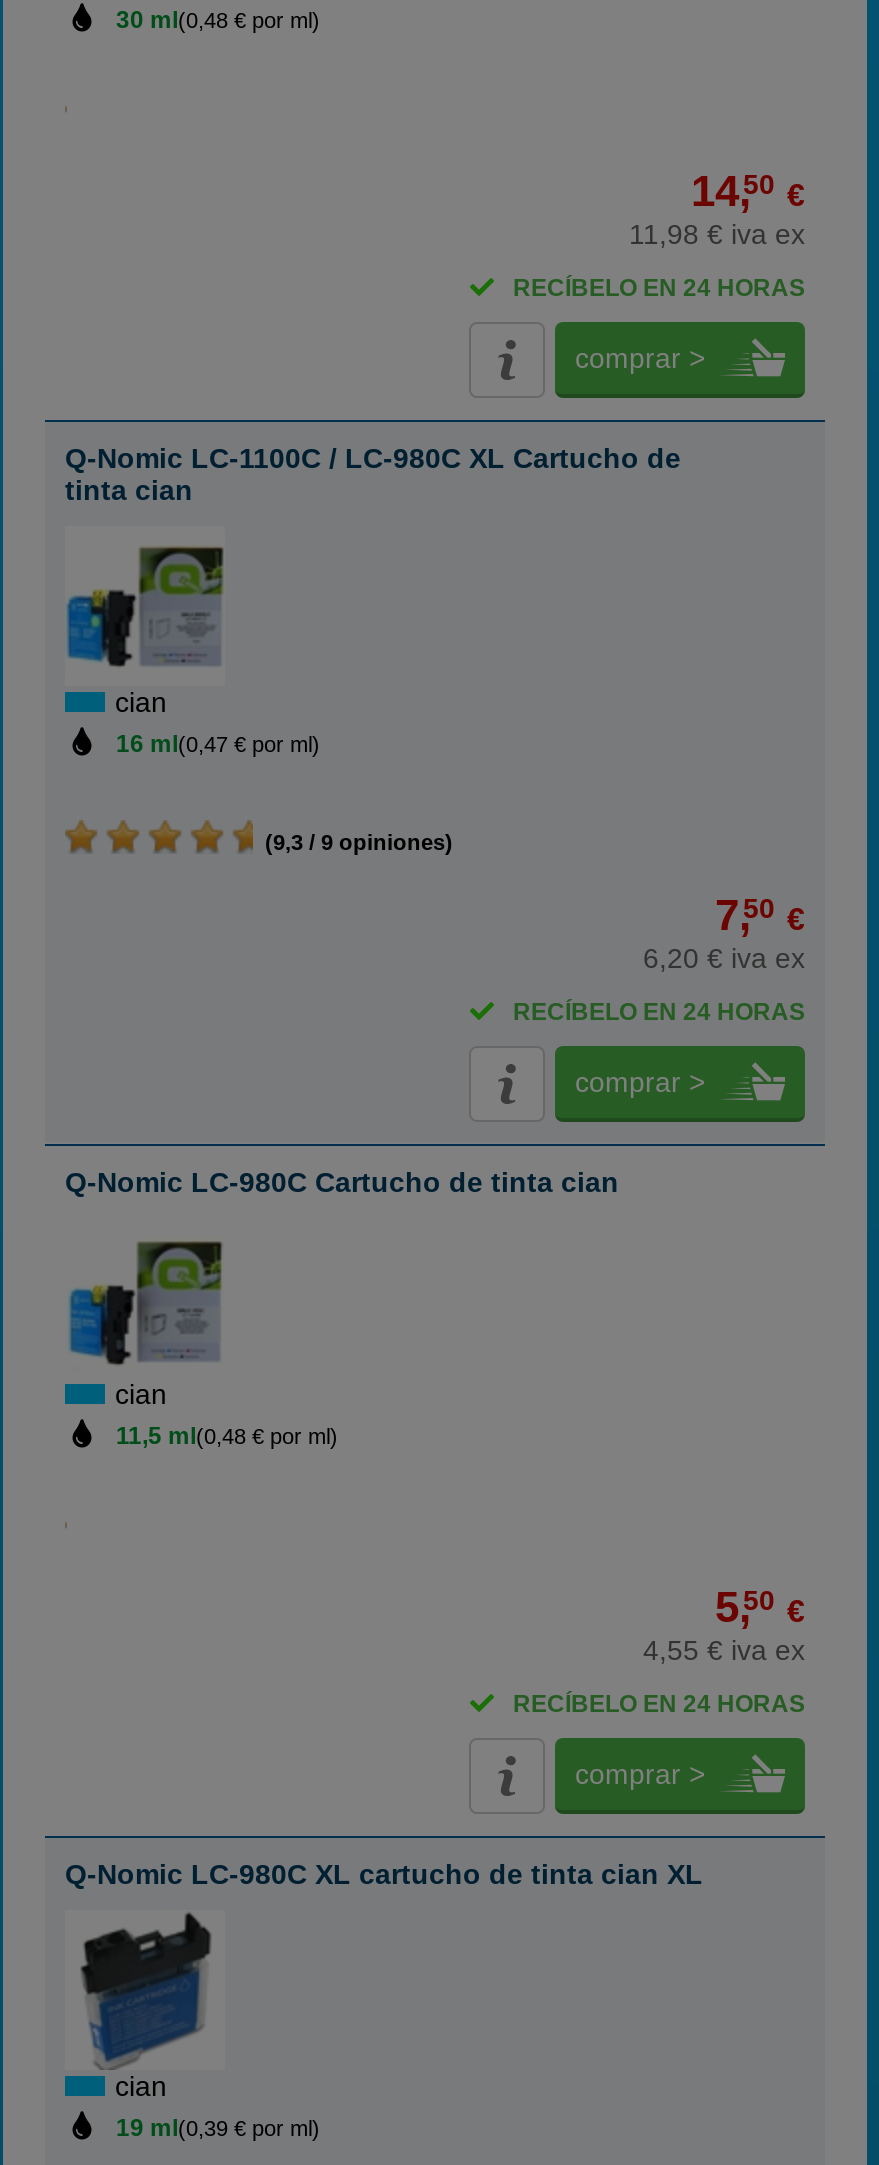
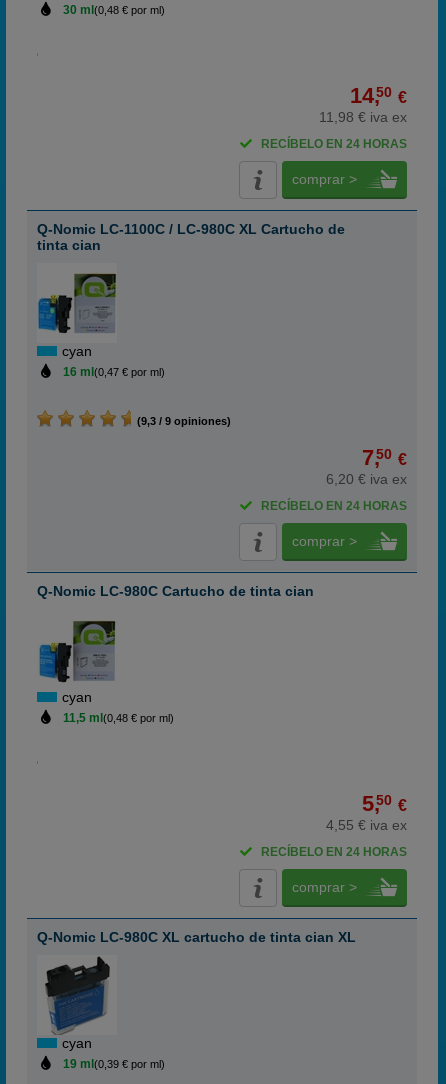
- cian
+ cyan

- cian
+ cyan

- cian
+ cyan
